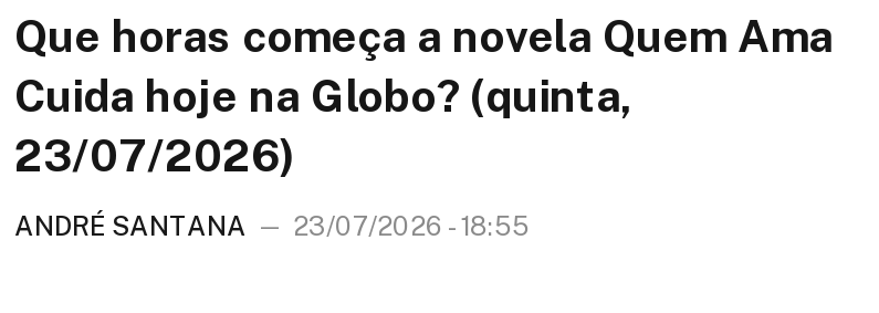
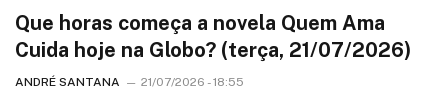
- Cuida hoje na Globo? (quinta,
- 23/07/2026)
+ Cuida hoje na Globo? (terça, 21/07/2026)

- ANDRÉ SANTANA 23/07/2026 - 18:55
+ ANDRÉ SANTANA 21/07/2026 - 18:55
